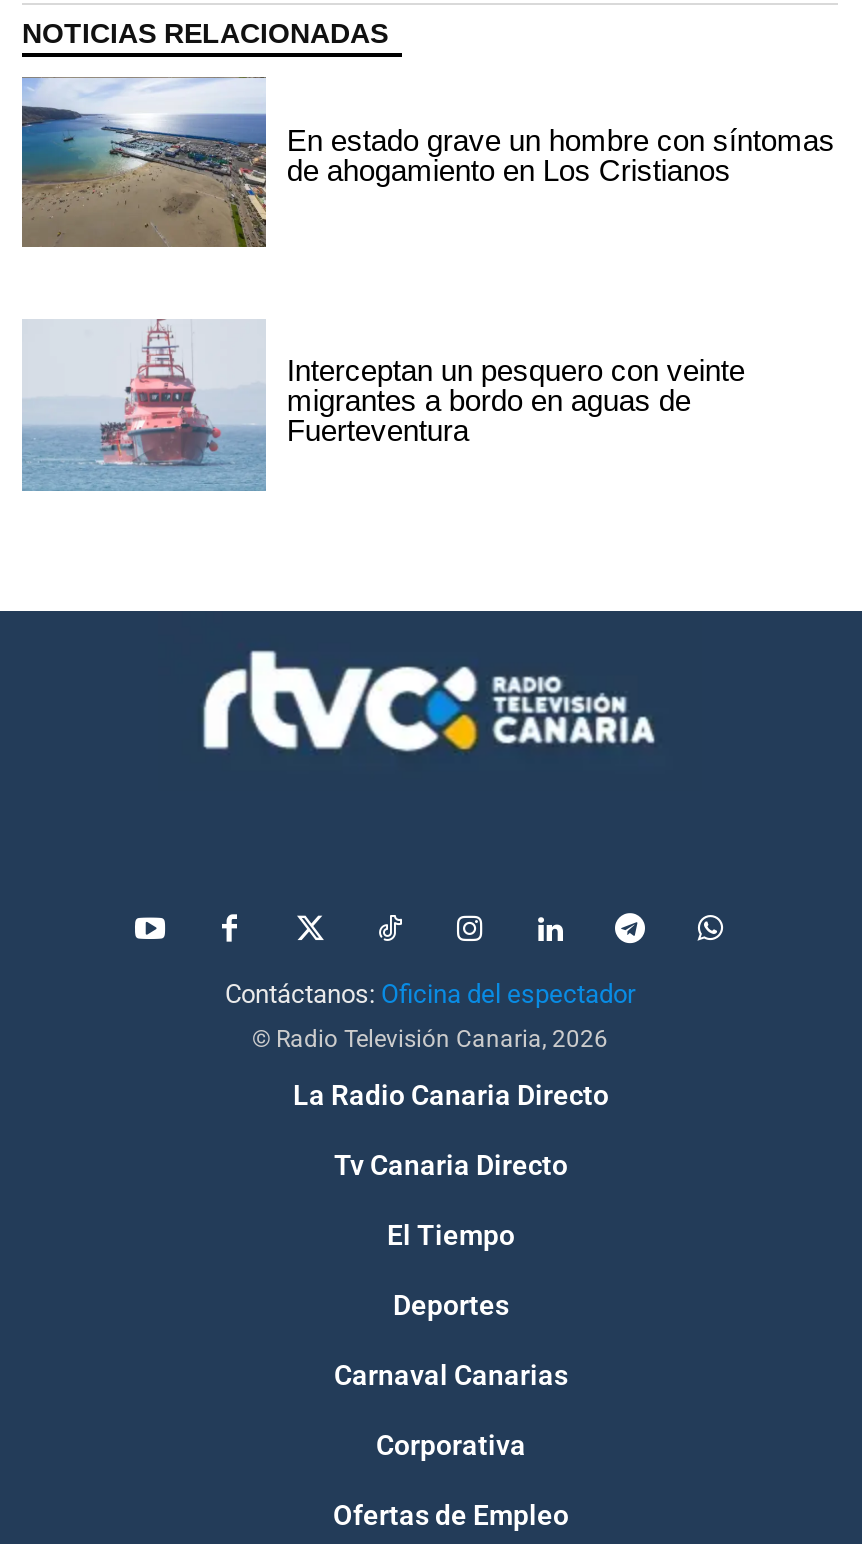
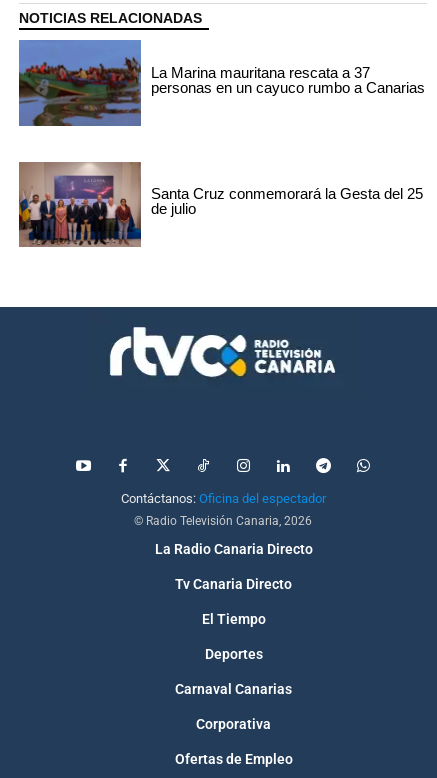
- [image]
- En estado grave un hombre con síntomas
- de ahogamiento en Los Cristianos
+ [image]
+ La Marina mauritana rescata a 37
+ personas en un cayuco rumbo a Canarias

- [image]
- Interceptan un pesquero con veinte
- migrantes a bordo en aguas de
- Fuerteventura
+ [image]
+ Santa Cruz conmemorará la Gesta del 25
+ de julio
